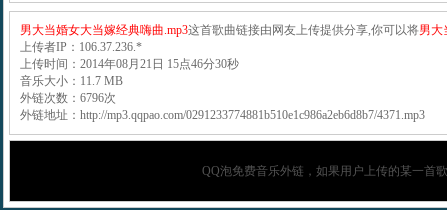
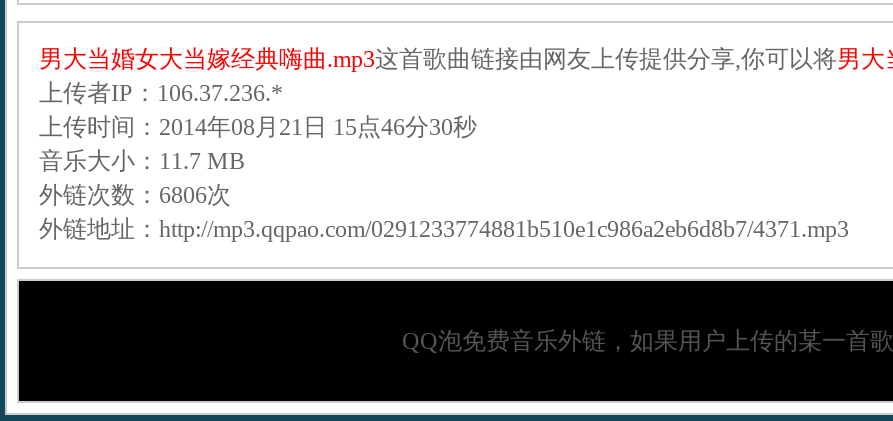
- 外链次数：6796次
+ 外链次数：6806次
